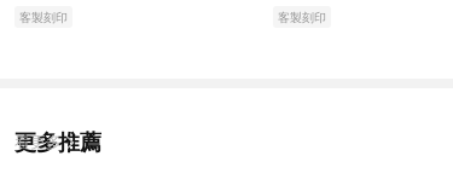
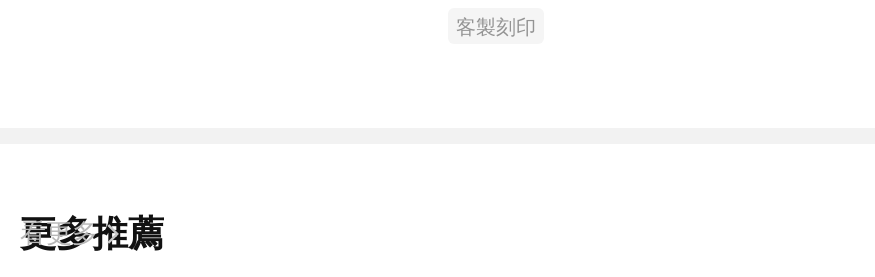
- 客製刻印
